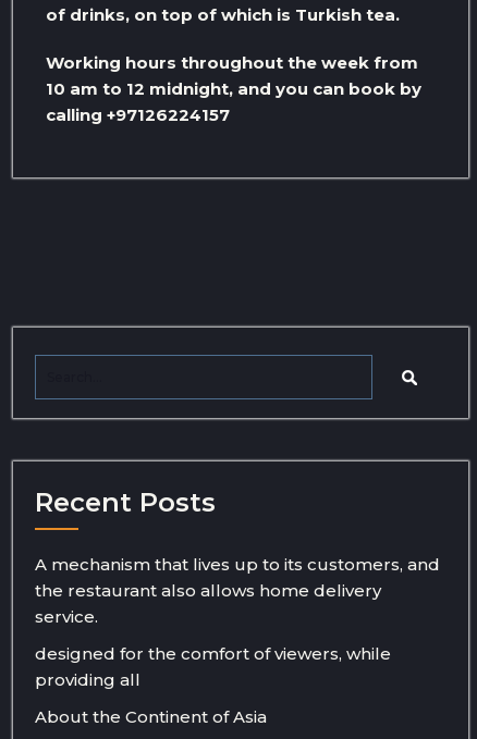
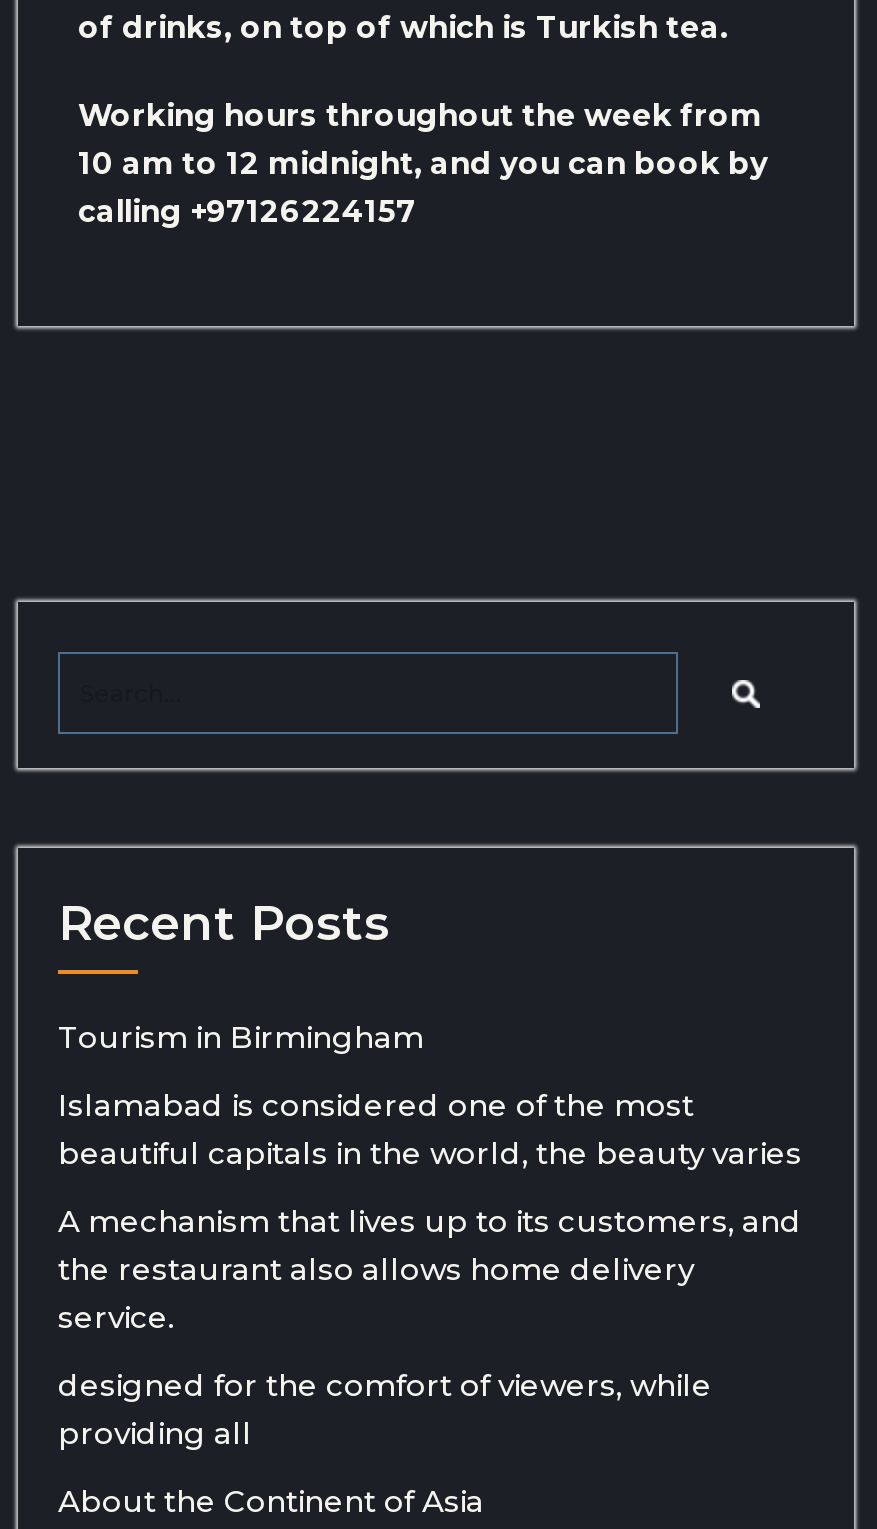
+ Tourism in Birmingham
+ Islamabad is considered one of the most
+ beautiful capitals in the world, the beauty varies
